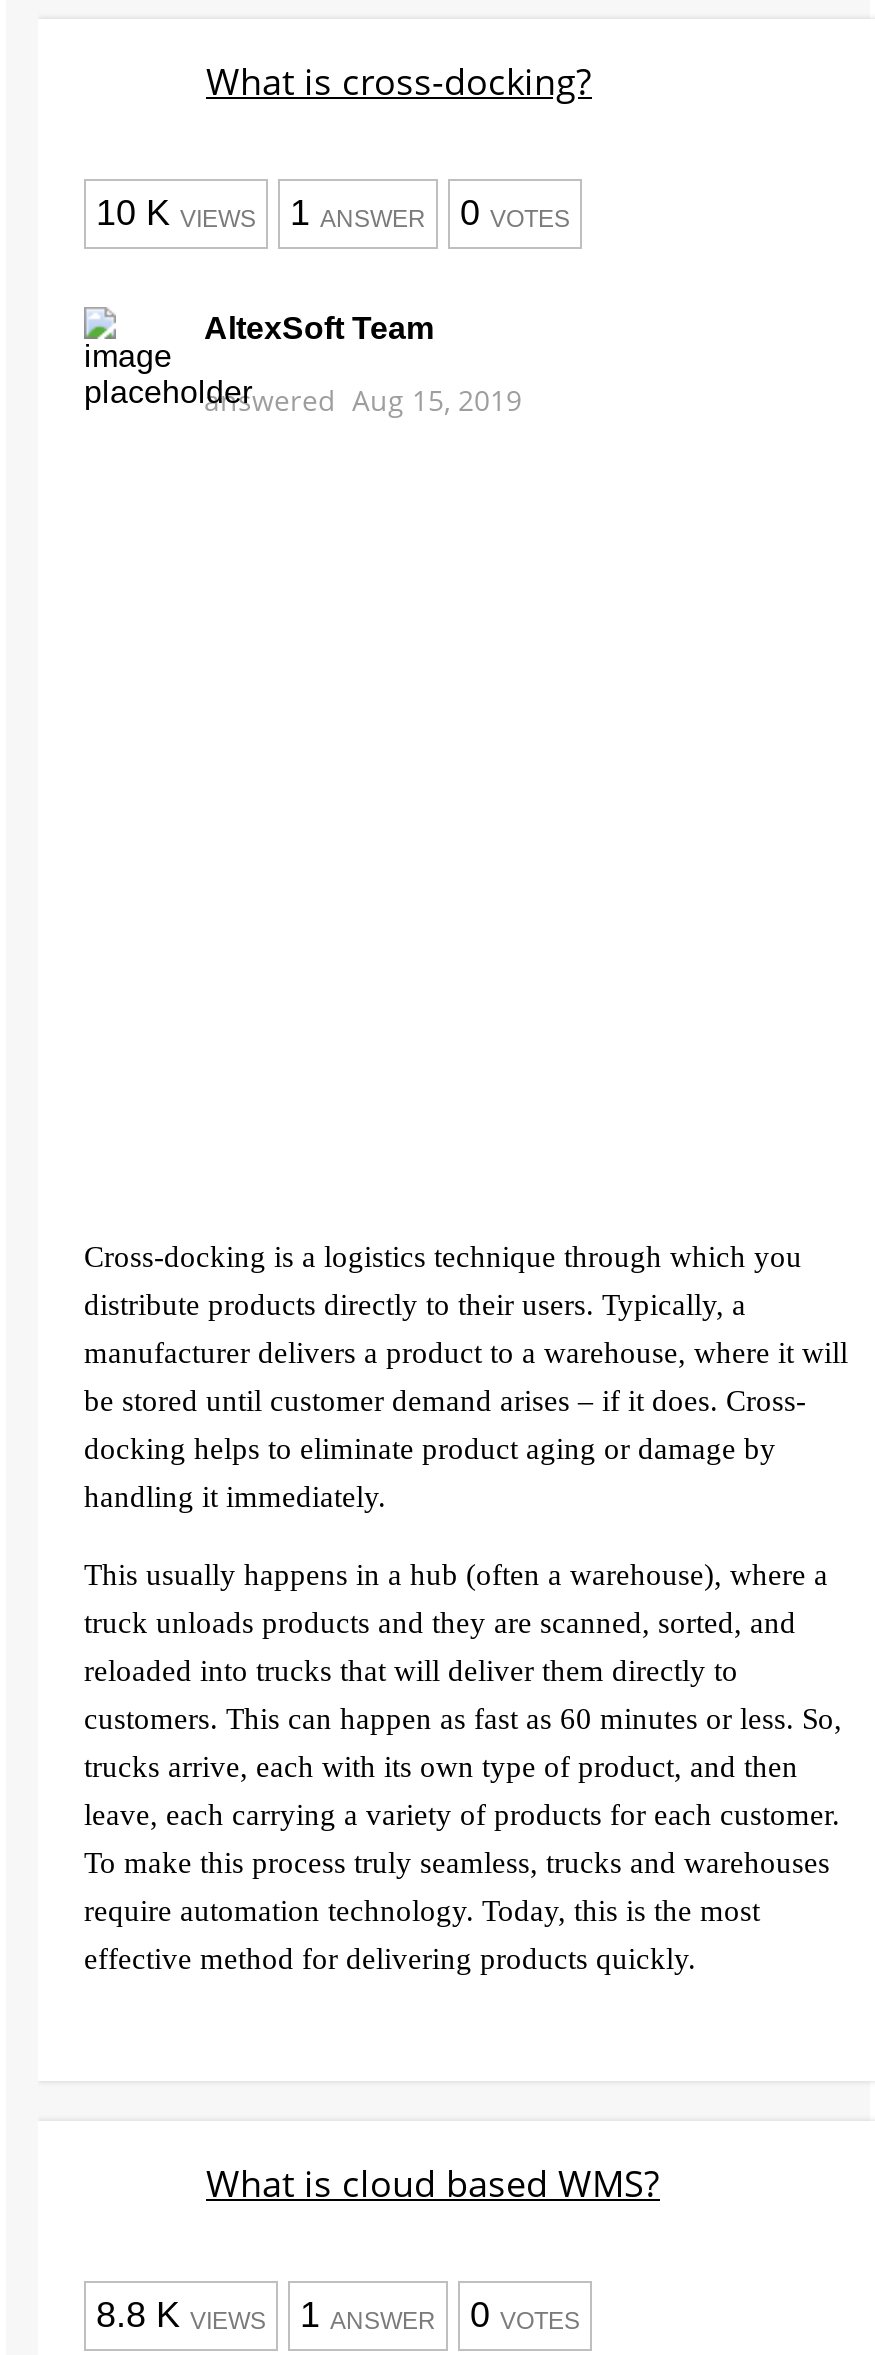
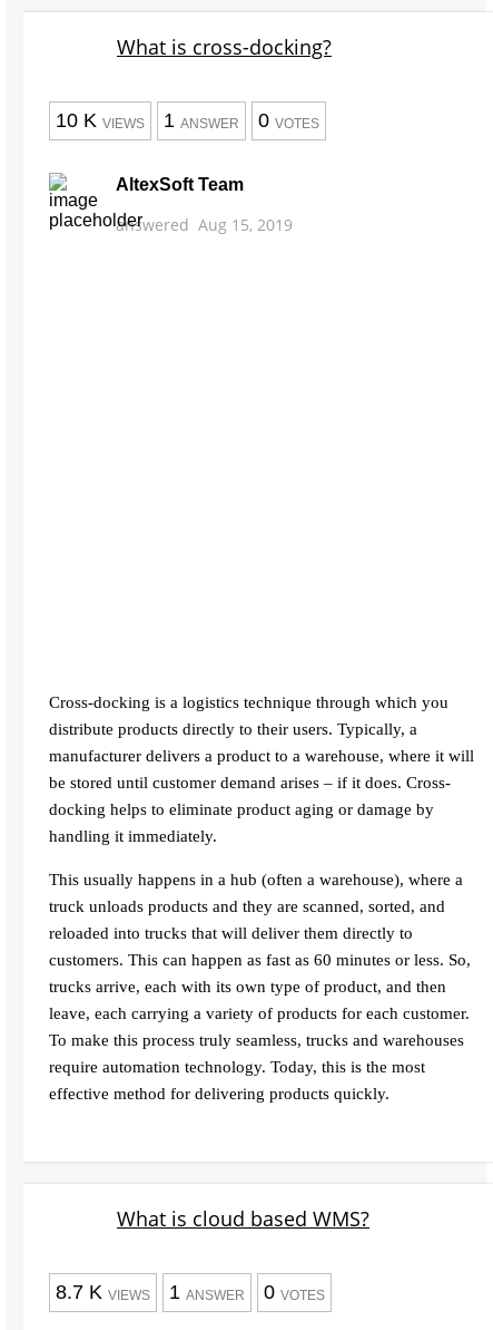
- 8.8 K VIEWS 1 ANSWER 0 VOTES
+ 8.7 K VIEWS 1 ANSWER 0 VOTES
